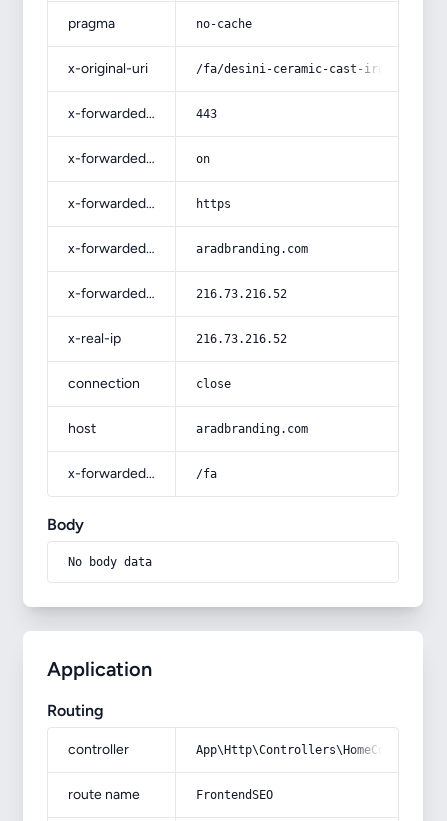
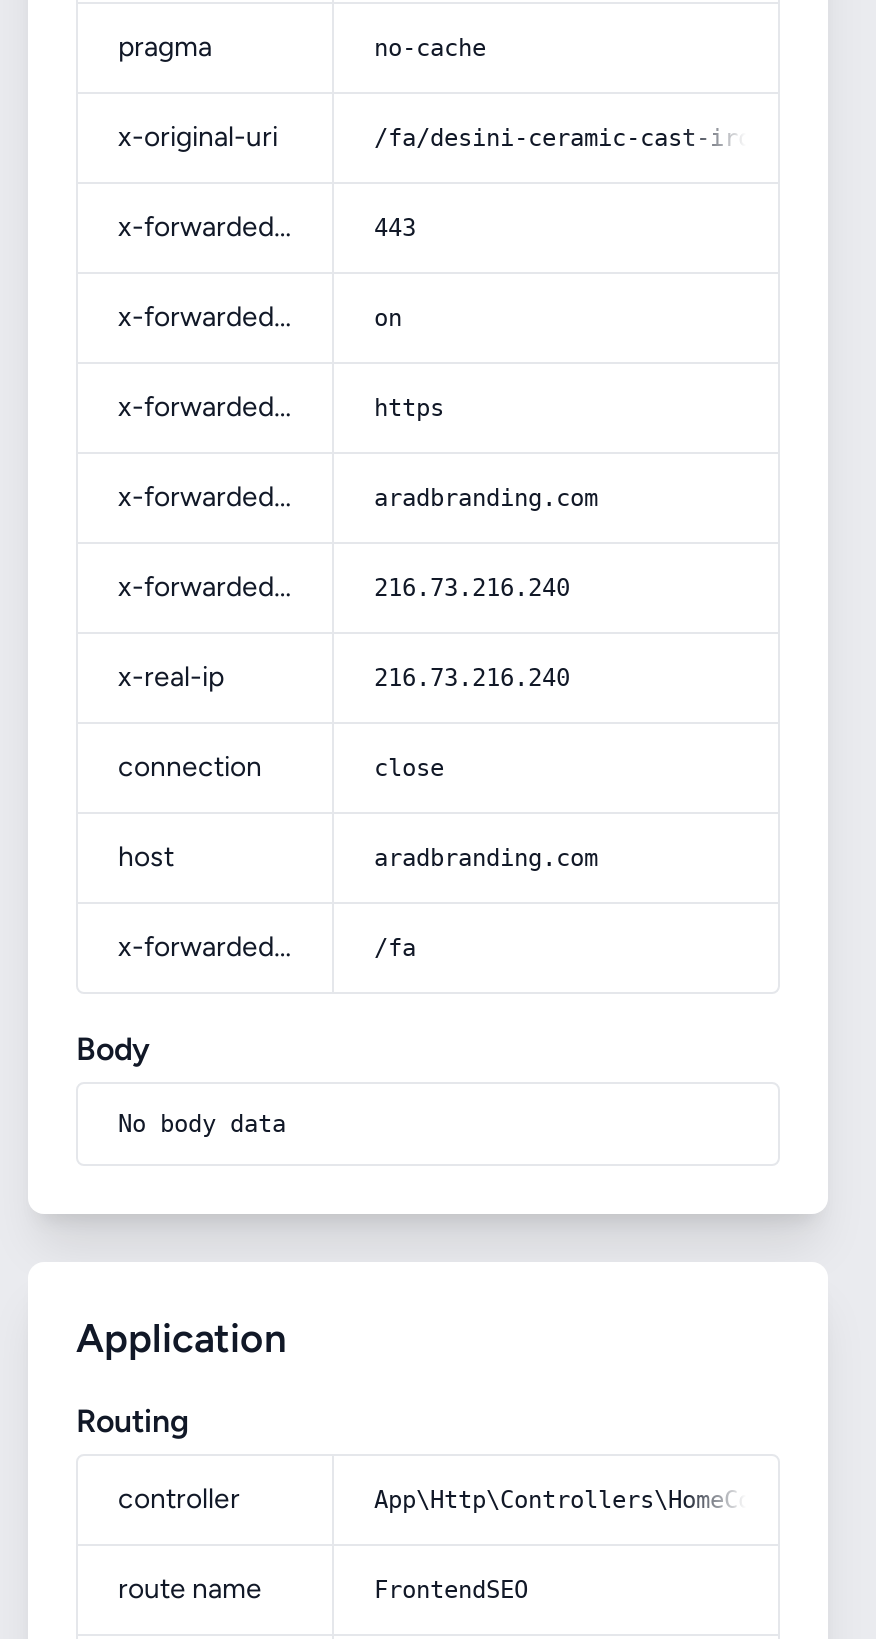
- 216.73.216.52
+ 216.73.216.240

- 216.73.216.52
+ 216.73.216.240
